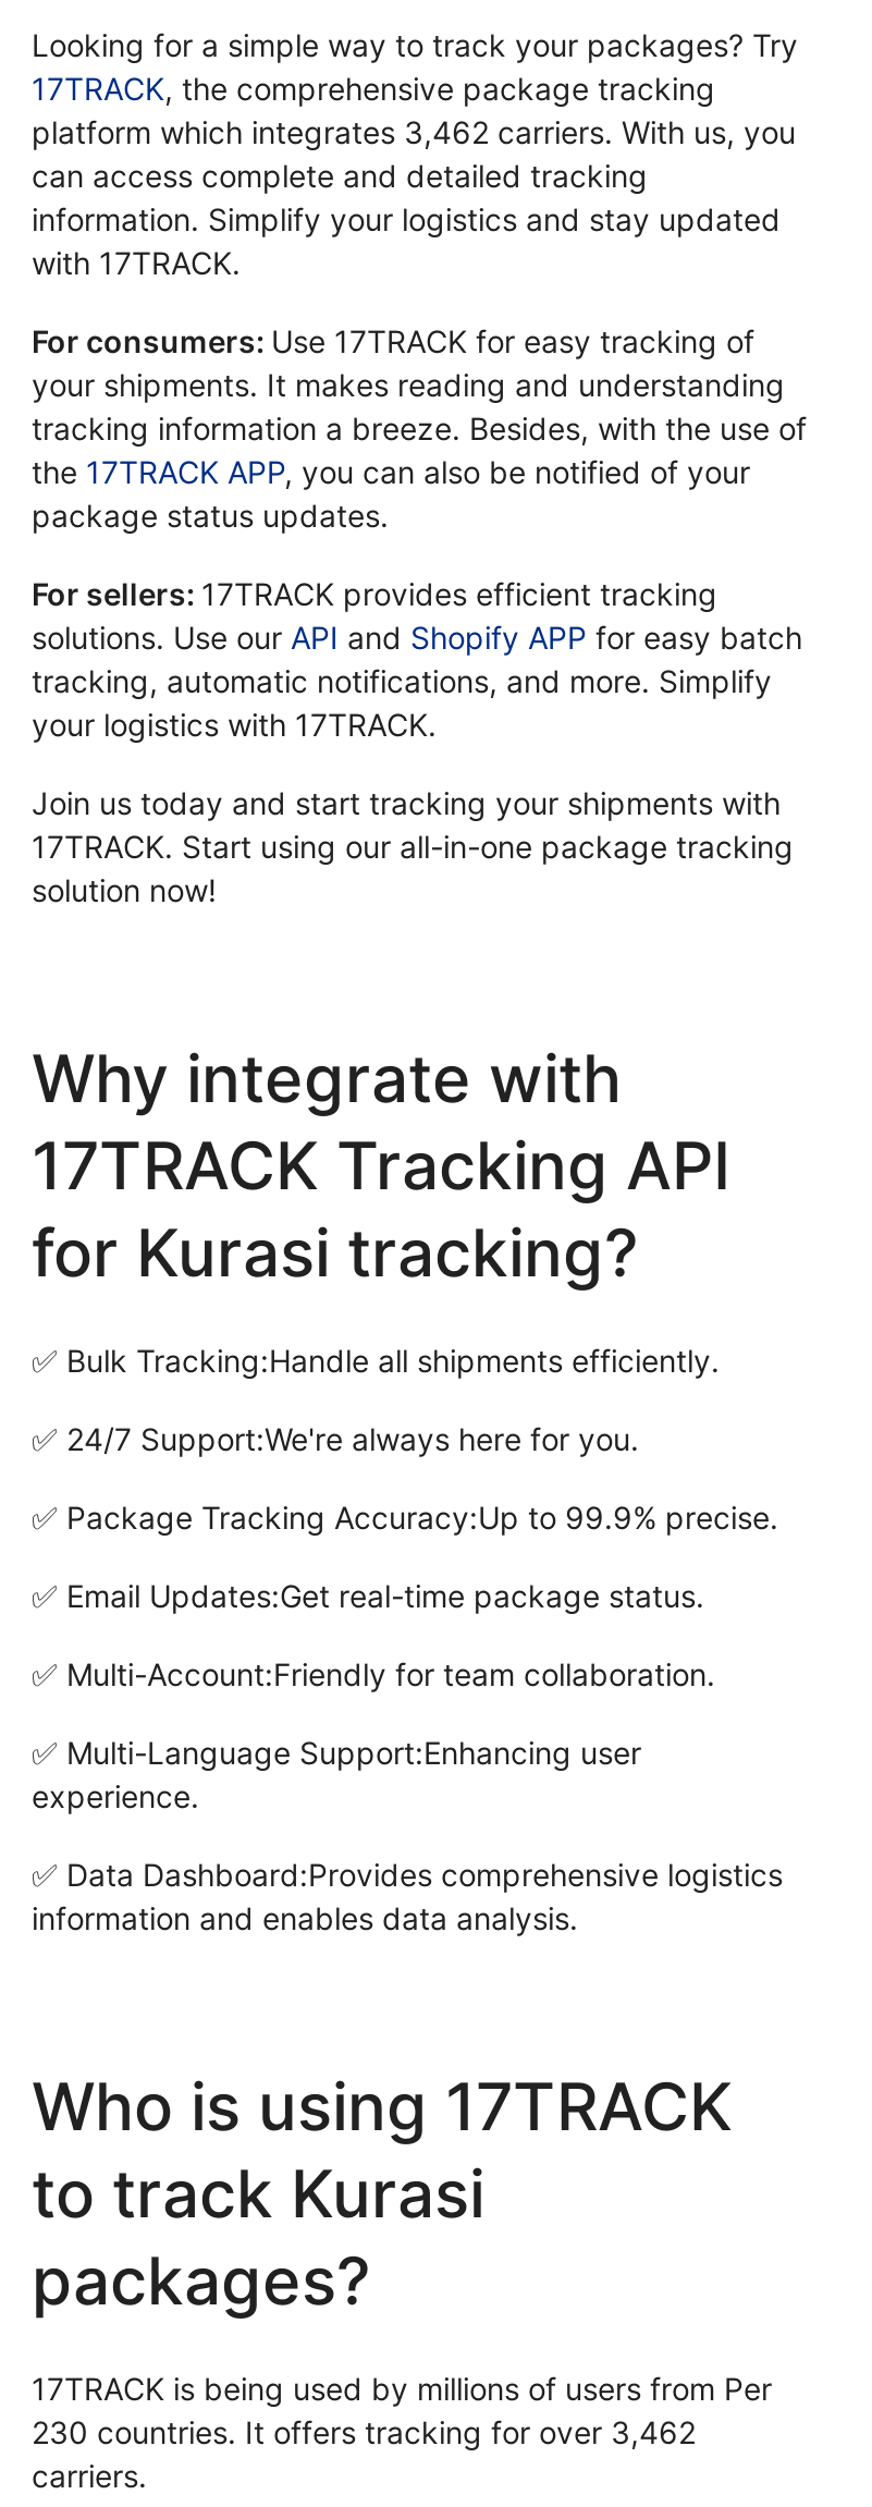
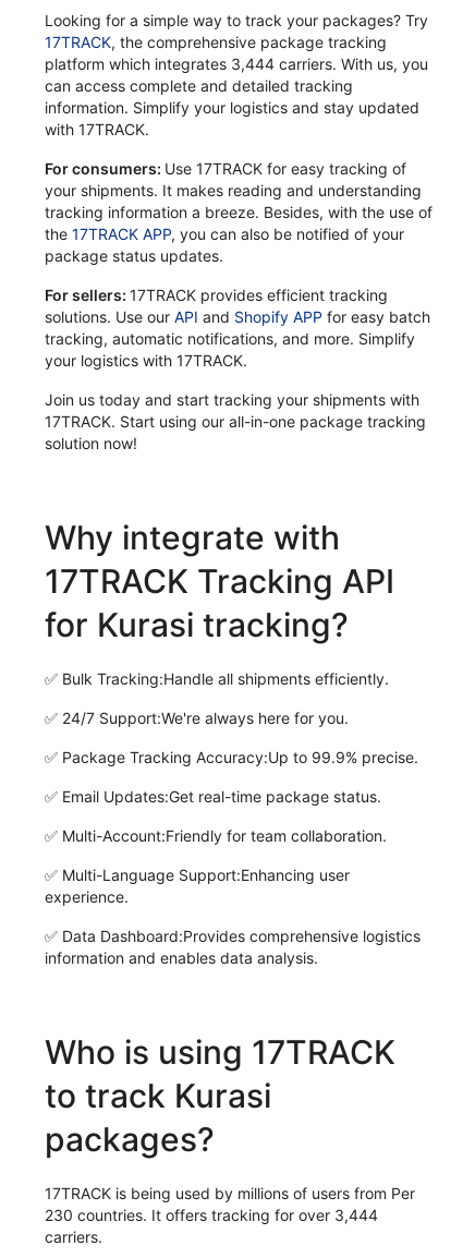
- platform which integrates 3,462 carriers. With us, you
+ platform which integrates 3,444 carriers. With us, you

- 230 countries. It offers tracking for over 3,462
+ 230 countries. It offers tracking for over 3,444
